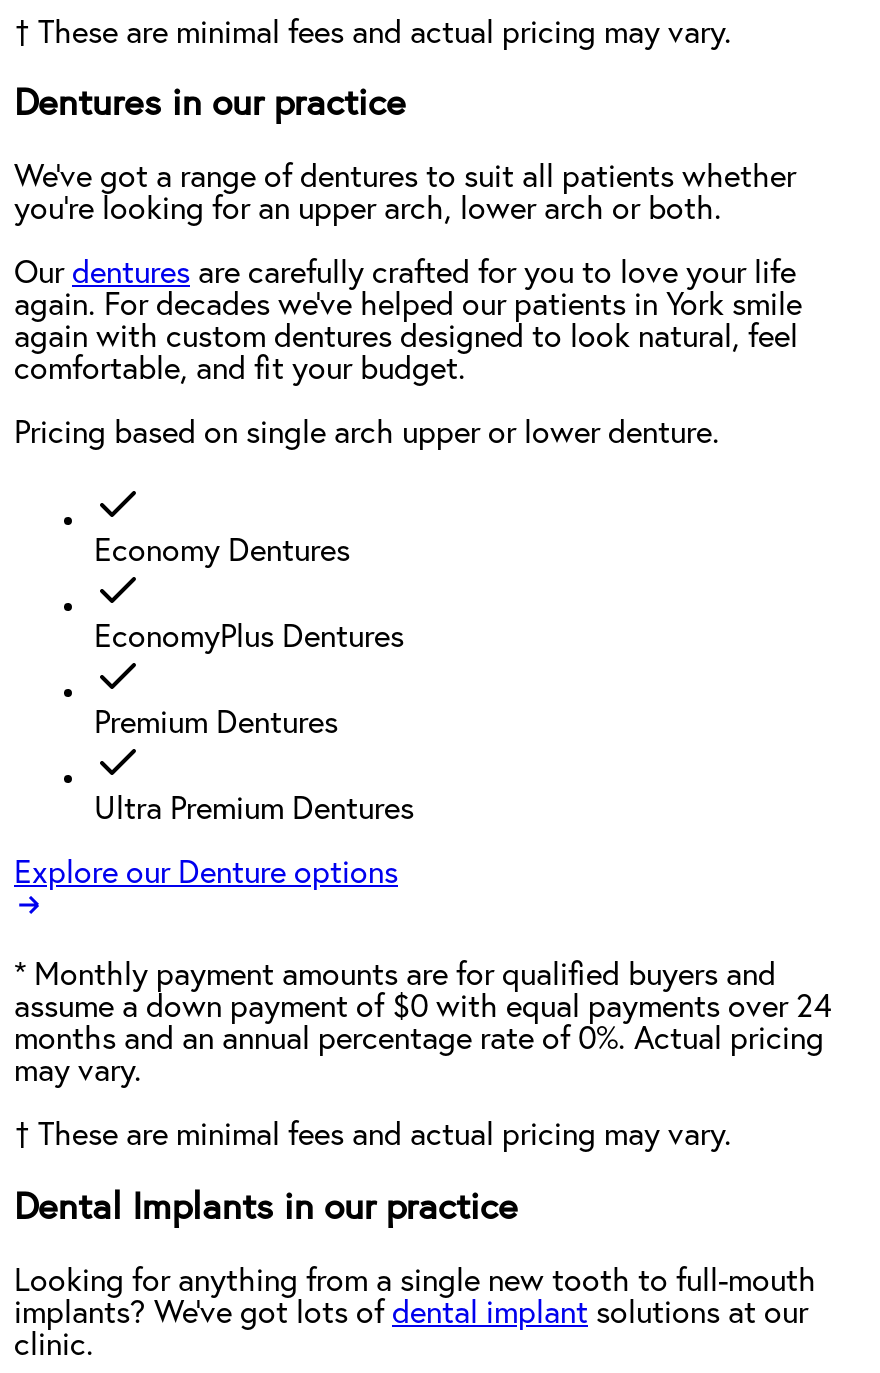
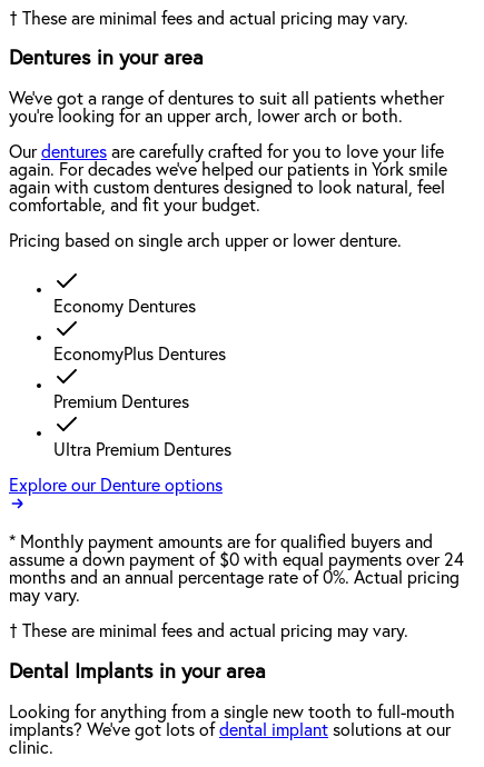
- Dentures in our practice
+ Dentures in your area

- Dental Implants in our practice
+ Dental Implants in your area
